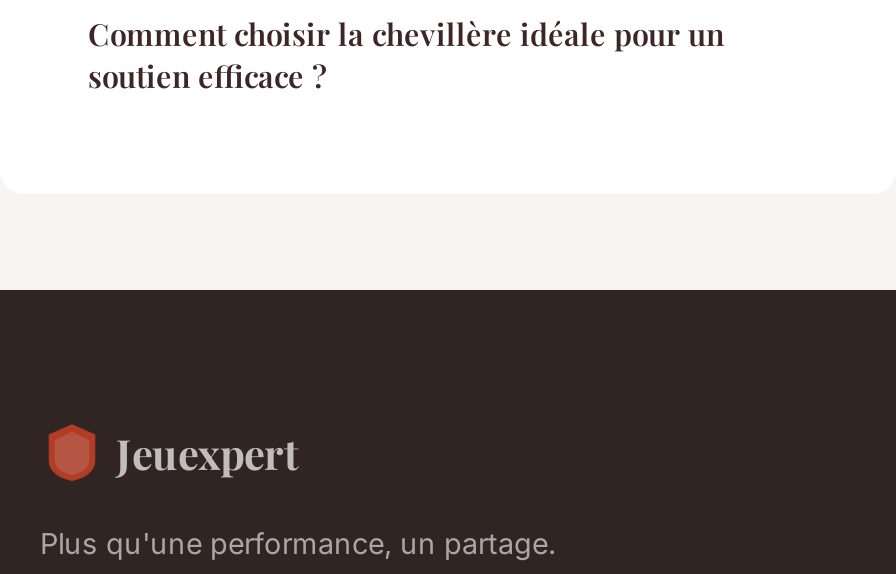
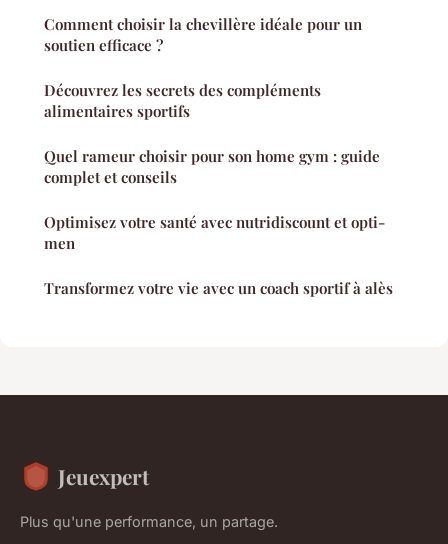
+ Découvrez les secrets des compléments
+ alimentaires sportifs
+ Quel rameur choisir pour son home gym : guide
+ complet et conseils
+ Optimisez votre santé avec nutridiscount et opti-
+ men
+ Transformez votre vie avec un coach sportif à alès
